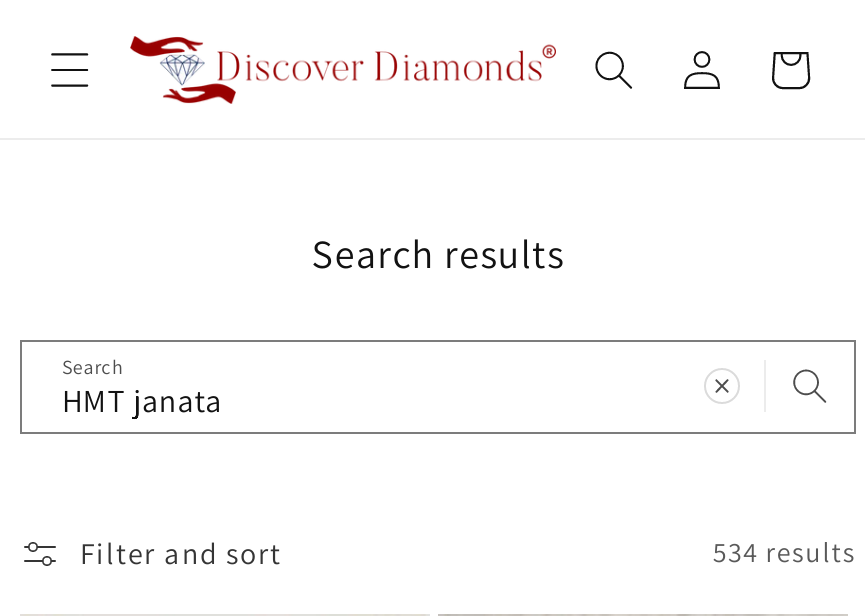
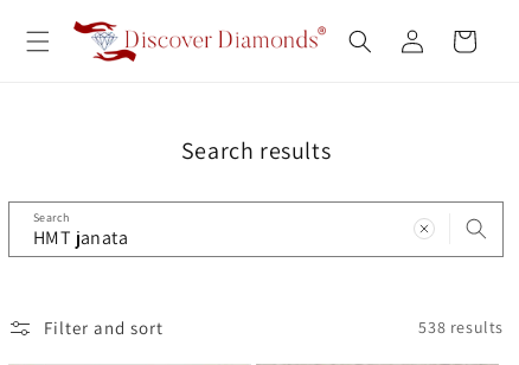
- 534 results
+ 538 results
